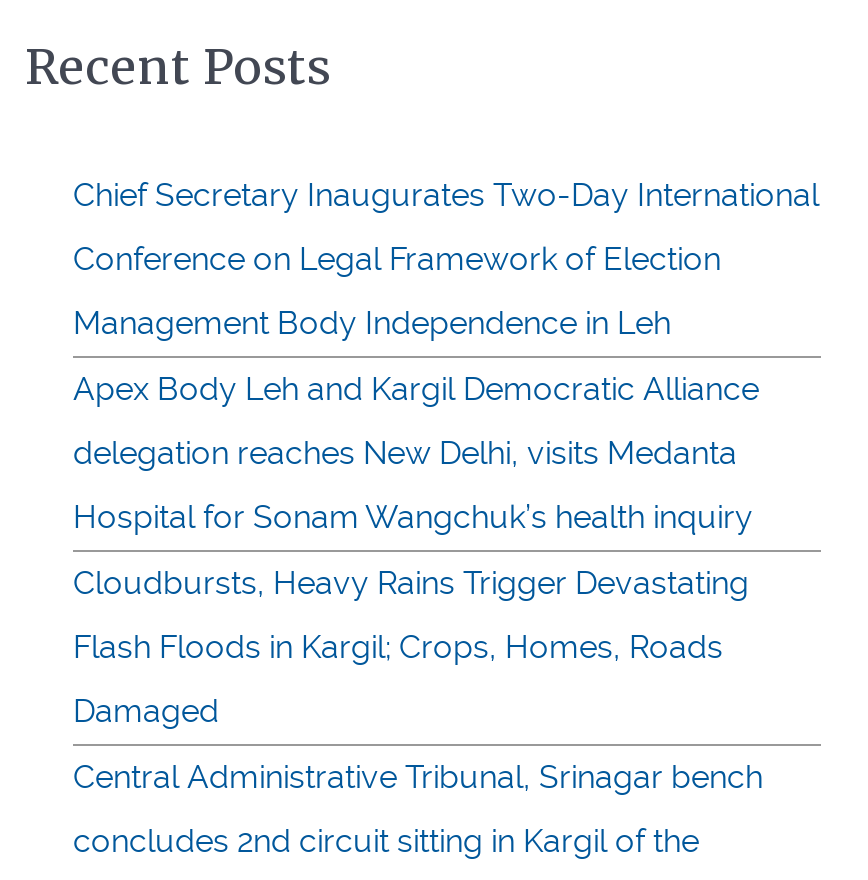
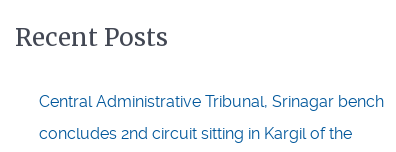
- Chief Secretary Inaugurates Two-Day International
- Conference on Legal Framework of Election
- Management Body Independence in Leh
- Apex Body Leh and Kargil Democratic Alliance
- delegation reaches New Delhi, visits Medanta
- Hospital for Sonam Wangchuk’s health inquiry
- Cloudbursts, Heavy Rains Trigger Devastating
- Flash Floods in Kargil; Crops, Homes, Roads
- Damaged
